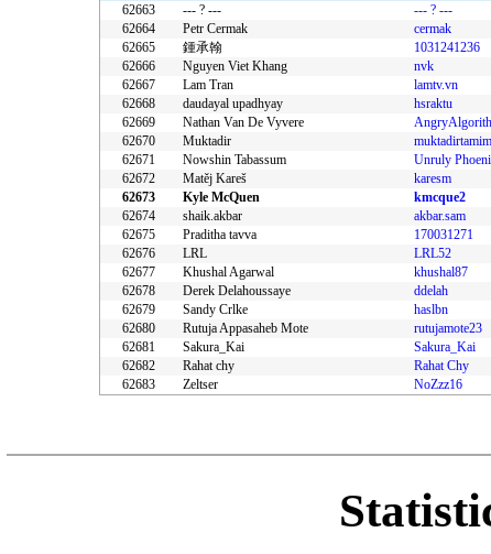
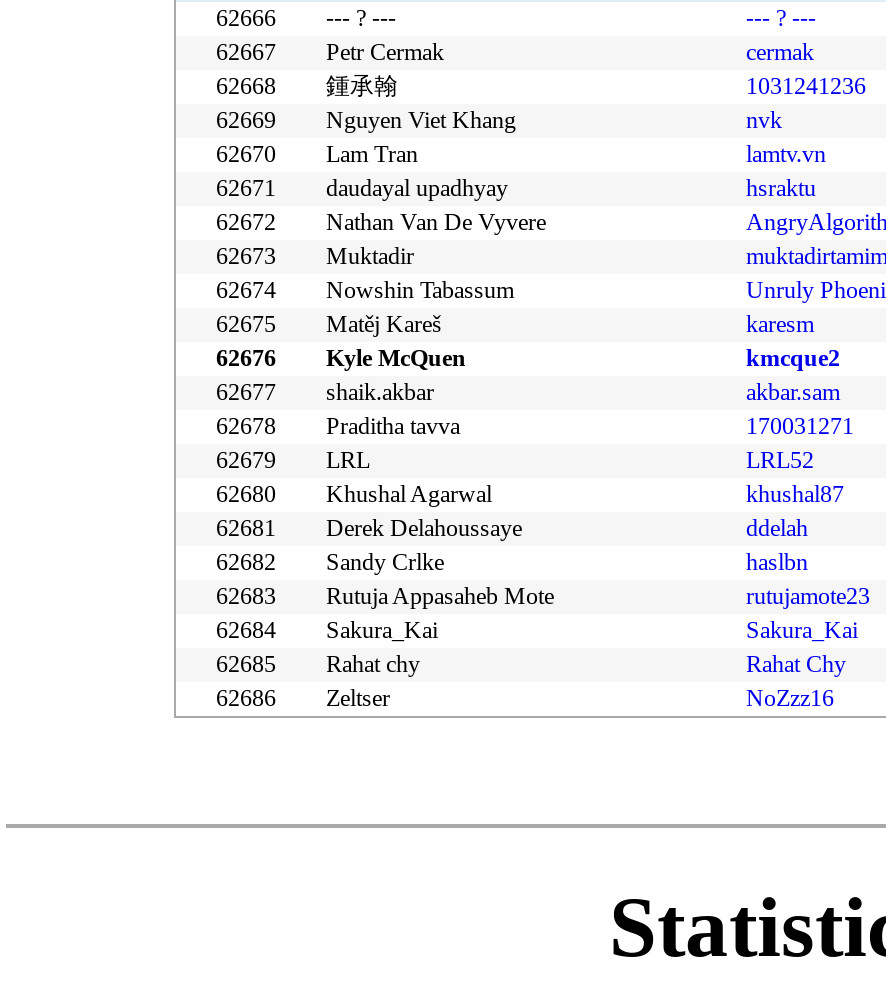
- 62663
+ 62666

- 62664 Petr Cermak
+ 62667 Petr Cermak

- 62665
+ 62668

- 62666 Nguyen Viet Khang
+ 62669 Nguyen Viet Khang

- 62667 Lam Tran
+ 62670 Lam Tran

- 62668 daudayal upadhyay
+ 62671 daudayal upadhyay

- 62669 Nathan Van De Vyvere
+ 62672 Nathan Van De Vyvere

- 62670 Muktadir
+ 62673 Muktadir

- 62671 Nowshin Tabassum
+ 62674 Nowshin Tabassum

- 62672 Matěj Kareš
+ 62675 Matěj Kareš

- 62673 Kyle McQuen
+ 62676 Kyle McQuen

- 62674 shaik.akbar
+ 62677 shaik.akbar

- 62675 Praditha tavva
+ 62678 Praditha tavva

- 62676 LRL
+ 62679 LRL

- 62677 Khushal Agarwal
+ 62680 Khushal Agarwal

- 62678 Derek Delahoussaye
+ 62681 Derek Delahoussaye

- 62679 Sandy Crlke
+ 62682 Sandy Crlke

- 62680 Rutuja Appasaheb Mote
+ 62683 Rutuja Appasaheb Mote

- 62681 Sakura_Kai
+ 62684 Sakura_Kai

- 62682 Rahat chy
+ 62685 Rahat chy

- 62683 Zeltser
+ 62686 Zeltser
